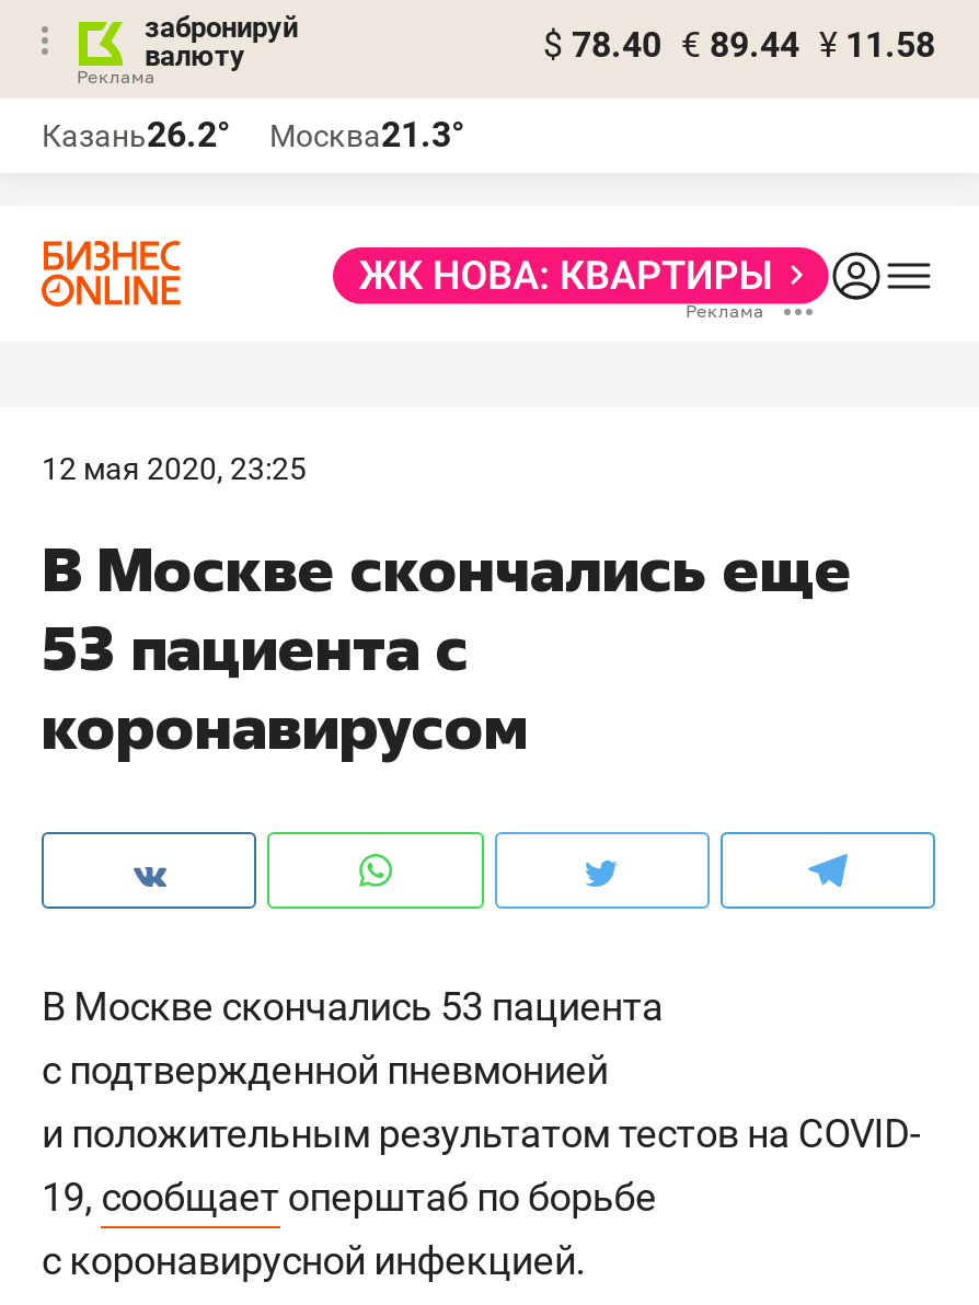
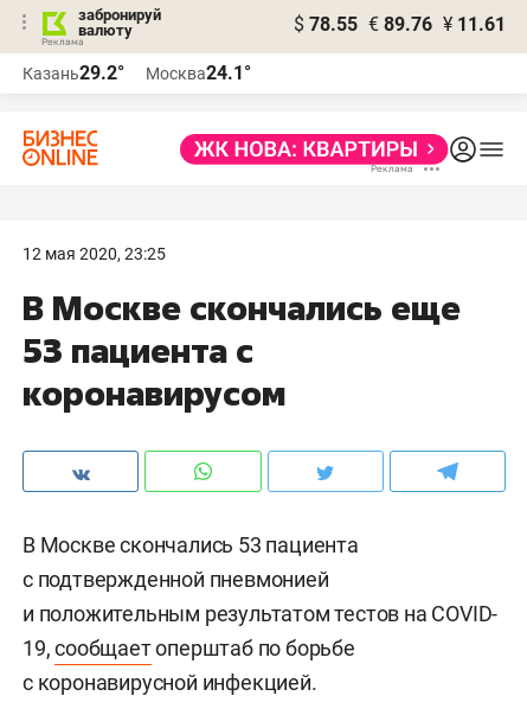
- $ 78.40 € 89.44 ¥ 11.58
+ $ 78.55 € 89.76 ¥ 11.61

- Казань26.2°
+ Казань29.2°

- Москва21.3°
+ Москва24.1°
